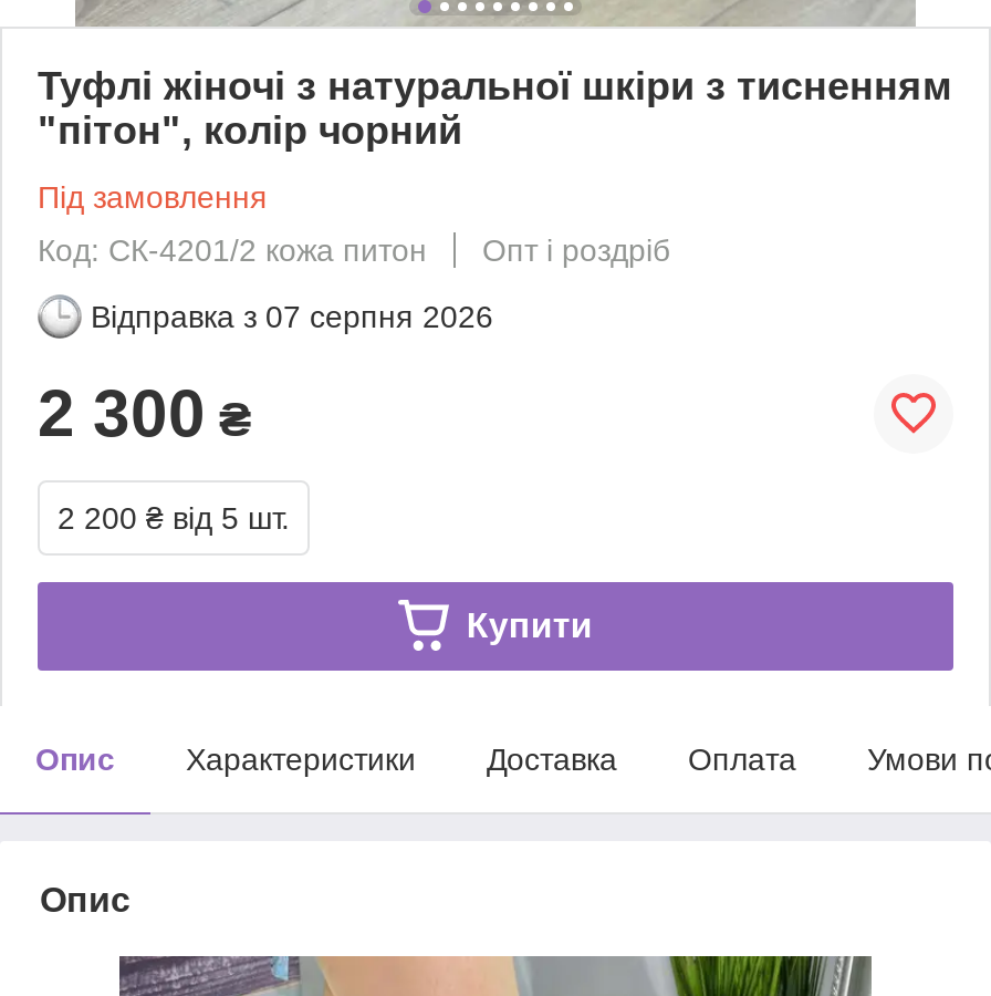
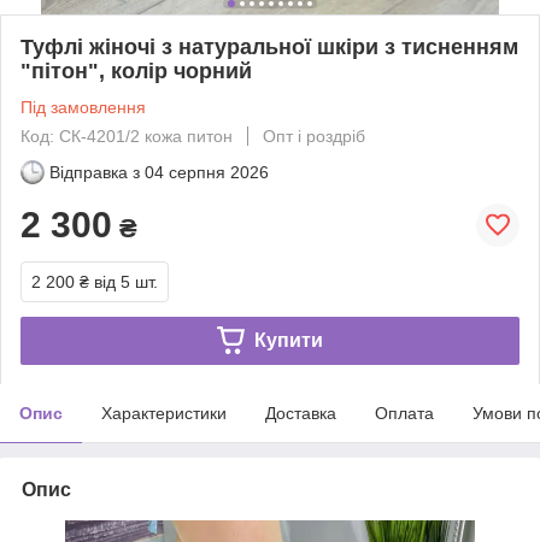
- Відправка з 07 серпня 2026
+ Відправка з 04 серпня 2026
